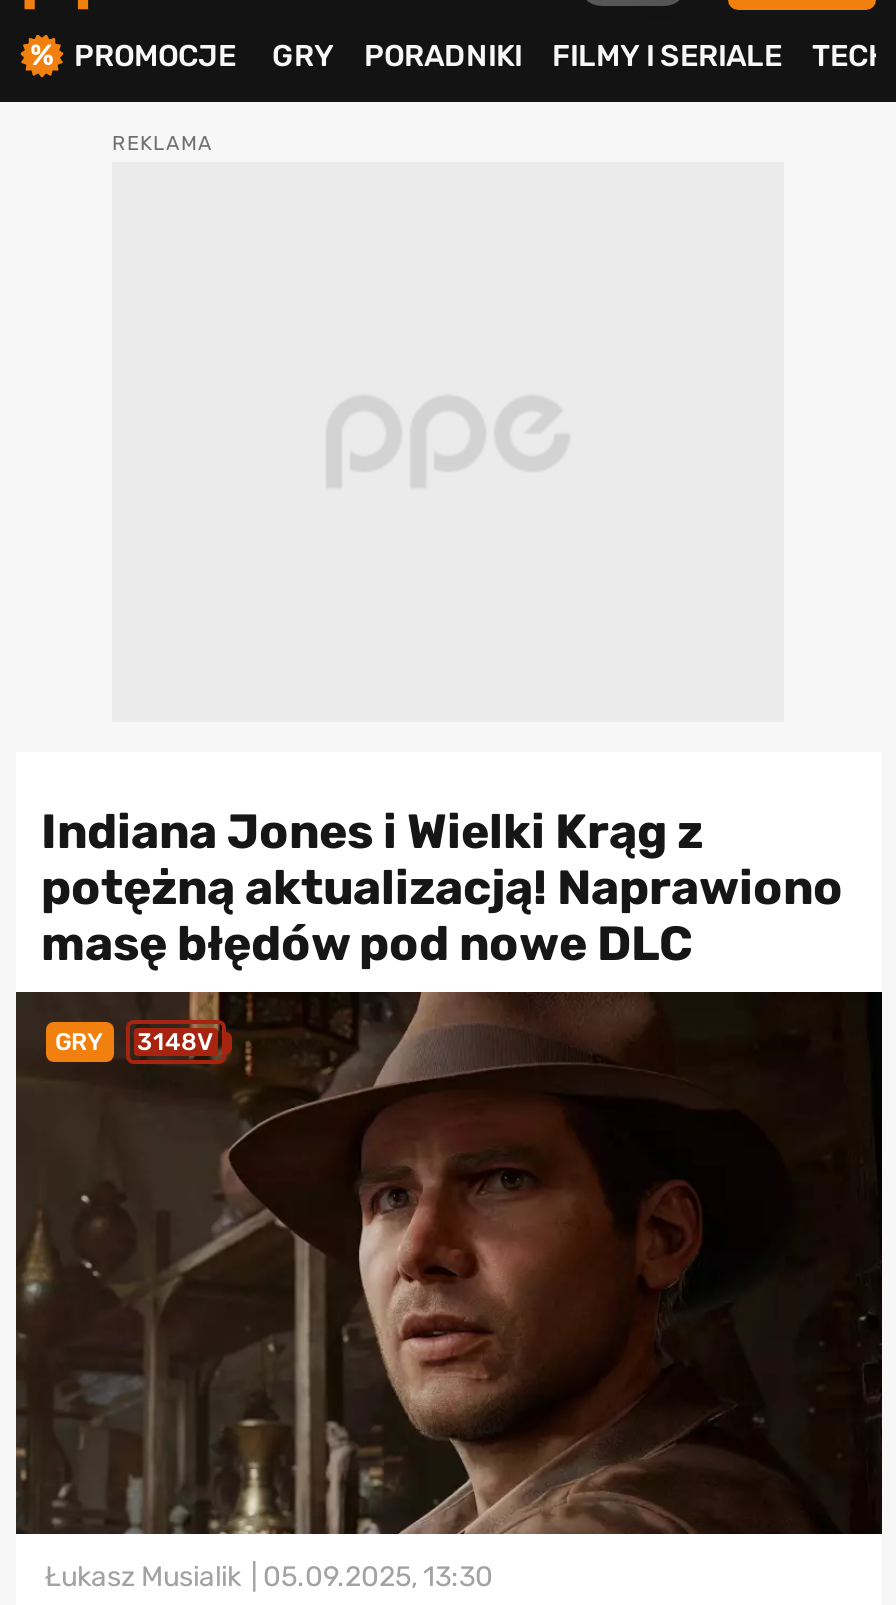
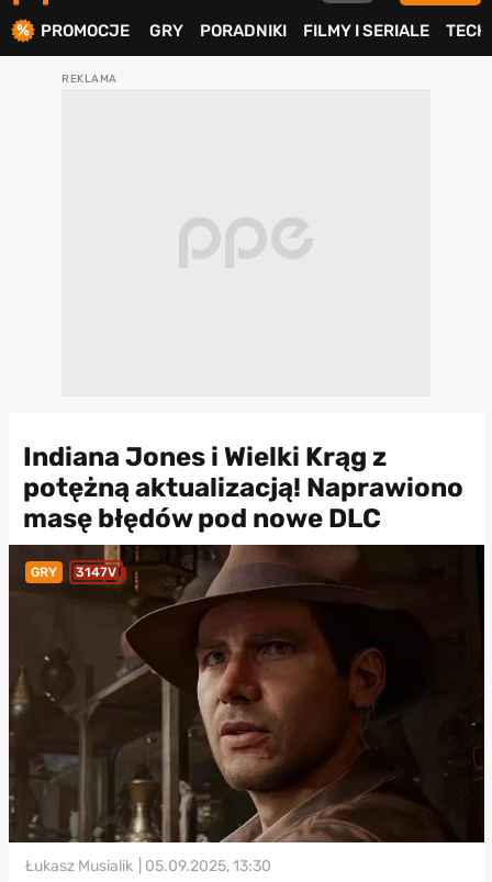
- GRY 3148V
+ GRY 3147V
